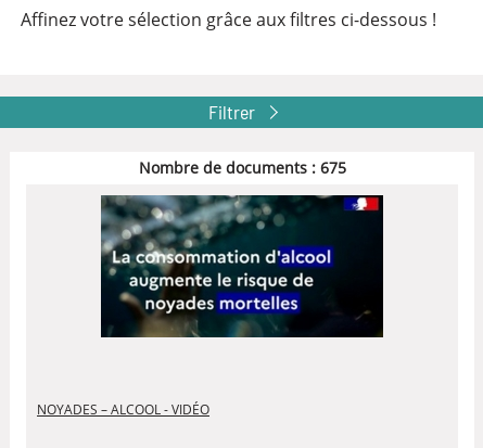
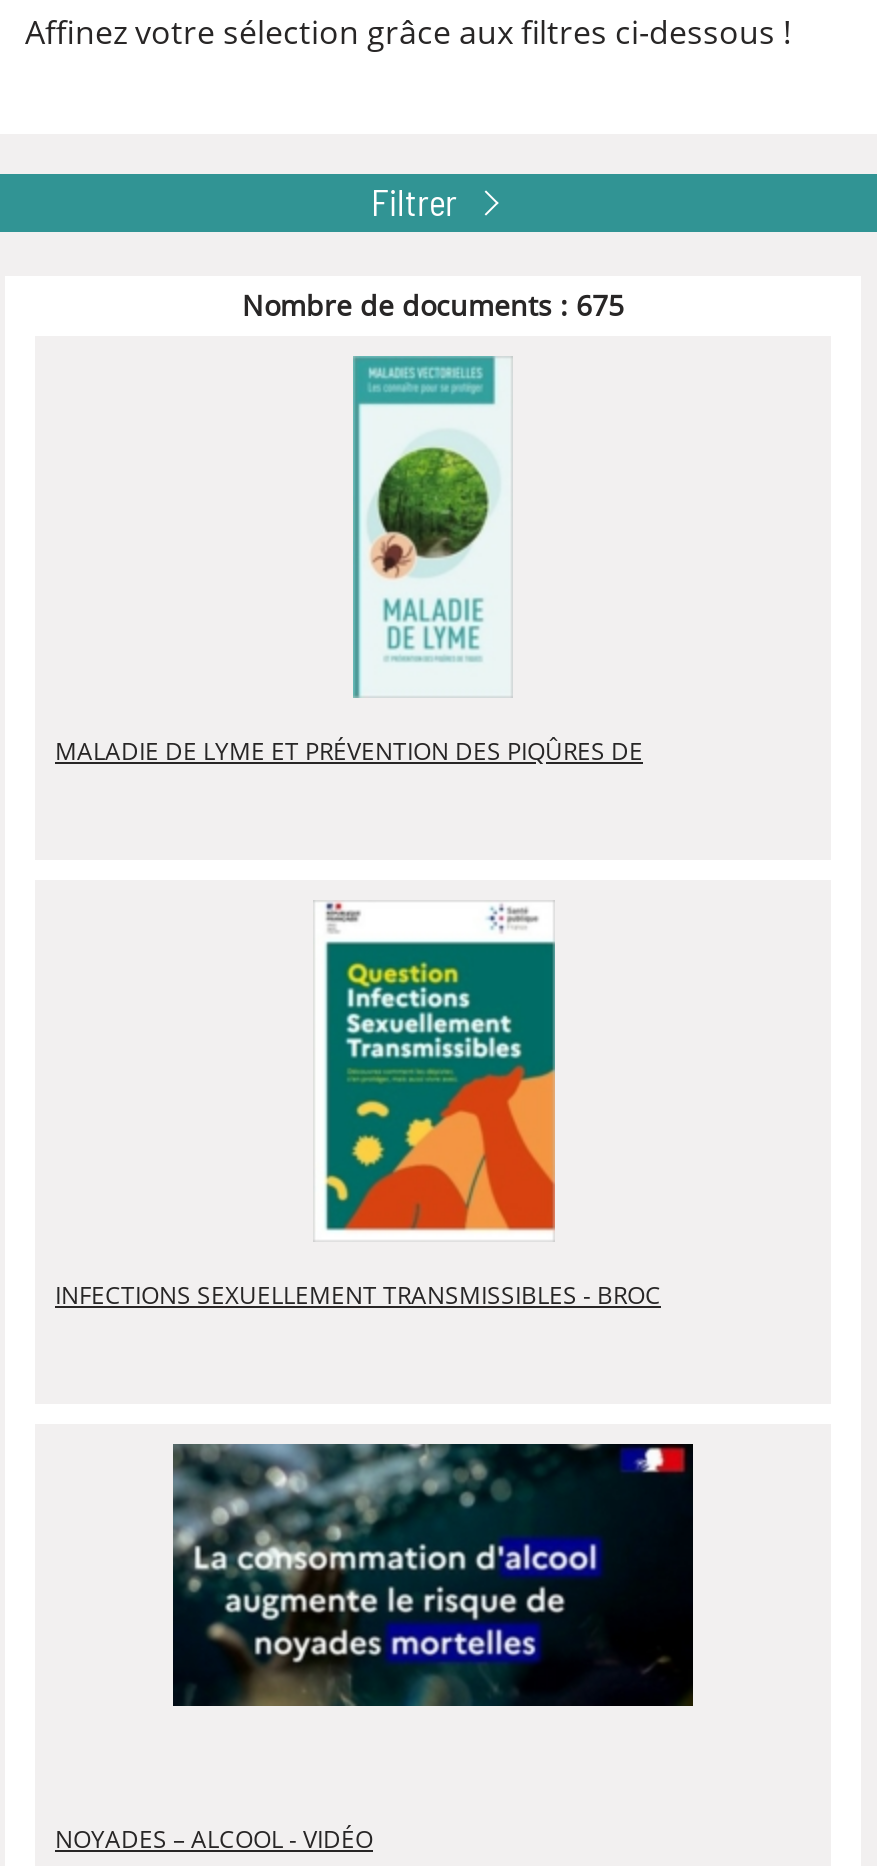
+ [image]
+ MALADIE DE LYME ET PRÉVENTION DES PIQÛRES DE

+ [image]
+ INFECTIONS SEXUELLEMENT TRANSMISSIBLES - BROC
